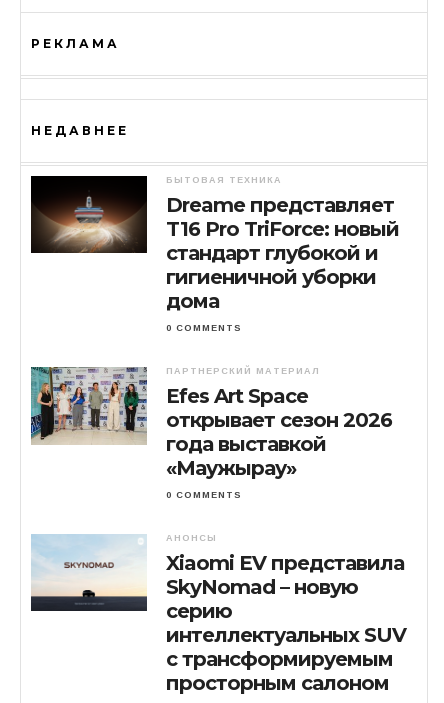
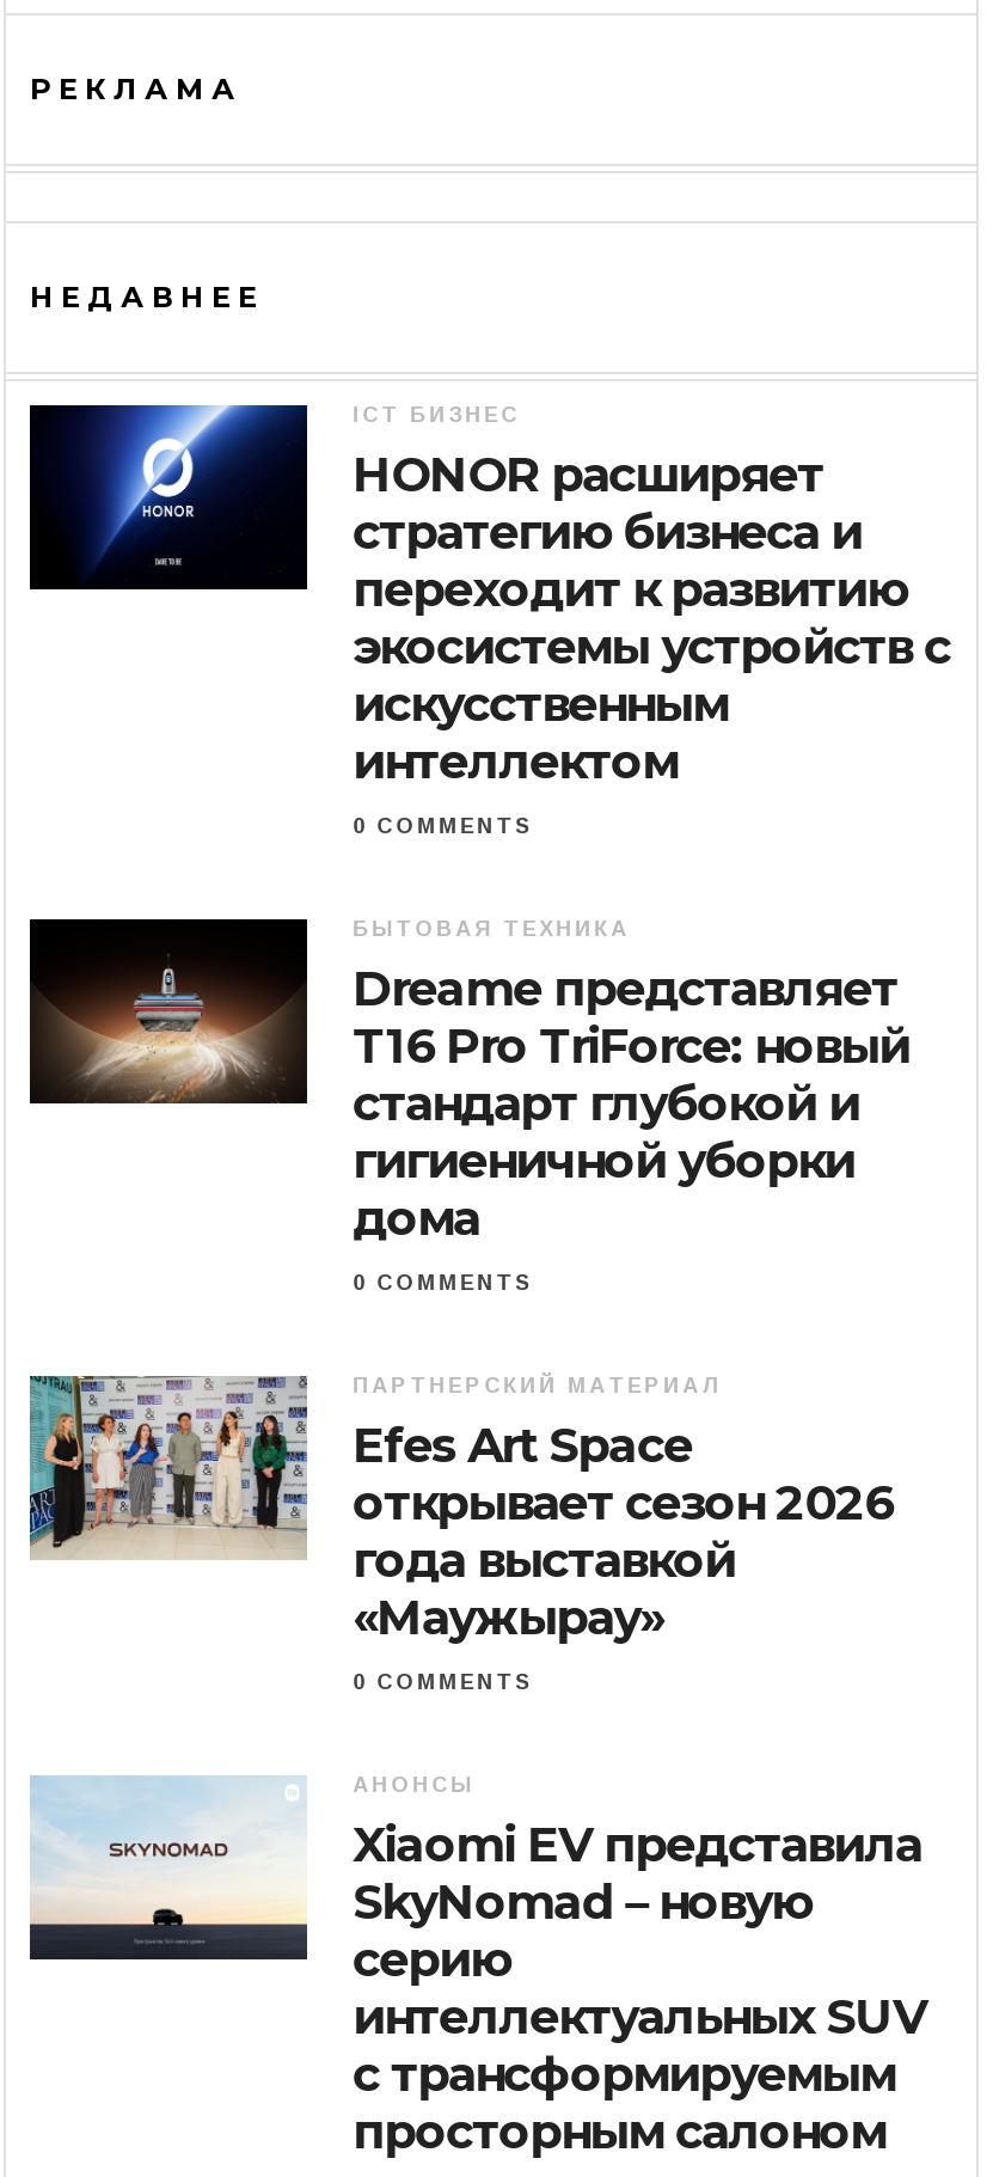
+ [image]
+ ICT БИЗНЕС
+ HONOR расширяет
+ стратегию бизнеса и
+ переходит к развитию
+ экосистемы устройств с
+ искусственным
+ интеллектом
+ 0 COMMENTS
